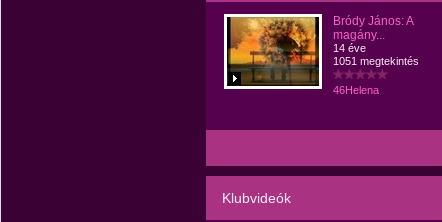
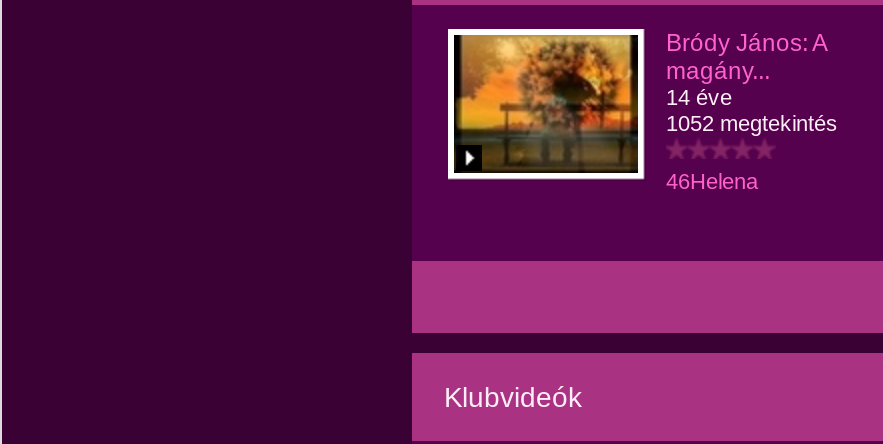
- 1051 megtekintés
+ 1052 megtekintés
